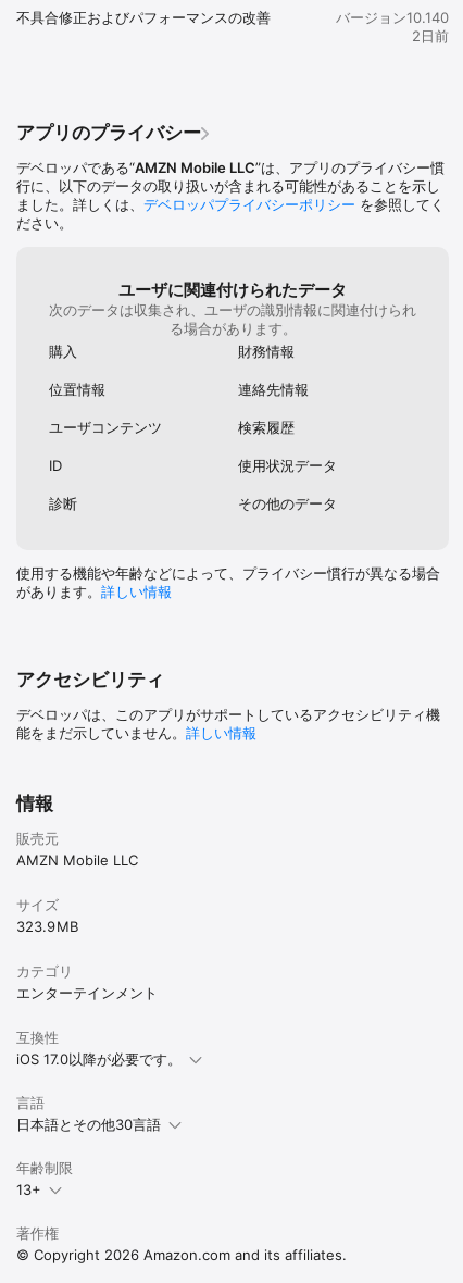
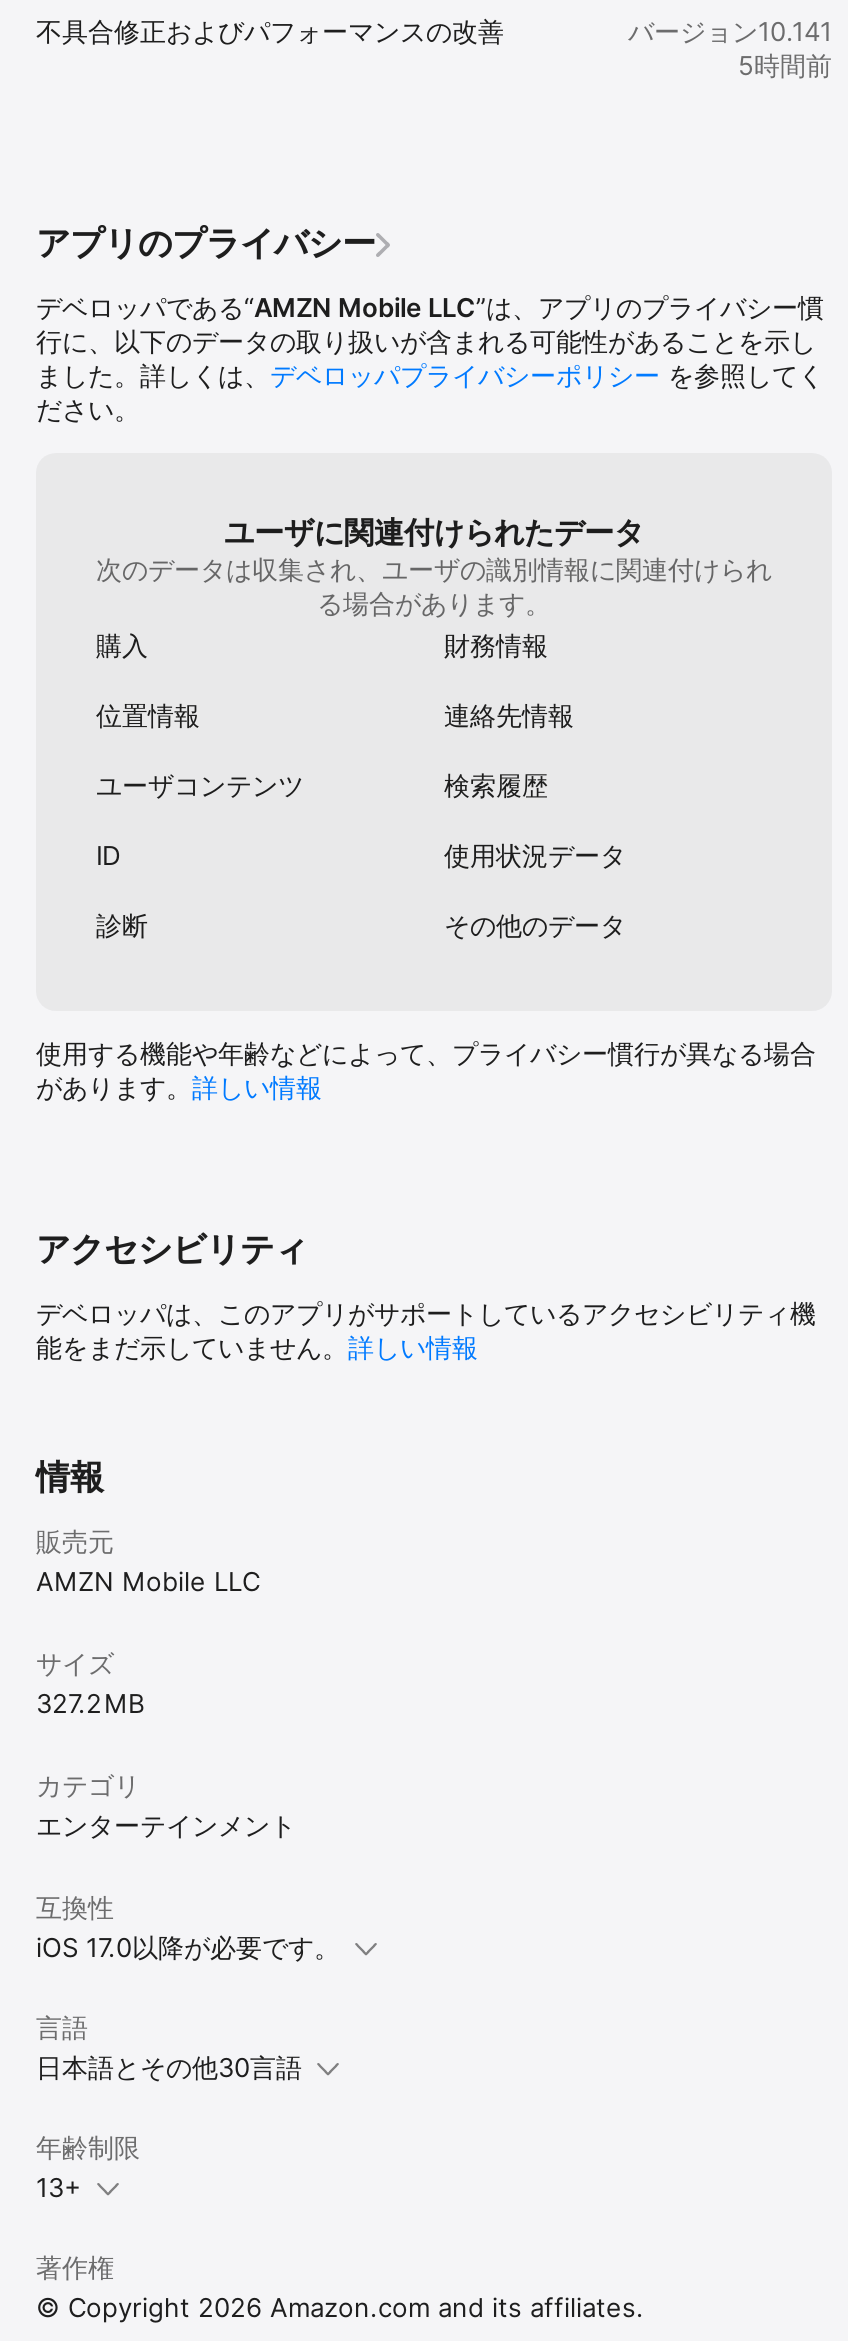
- バージョン10.140
- 2日前
+ バージョン10.141
+ 5時間前

- 323.9 MB
+ 327.2 MB
